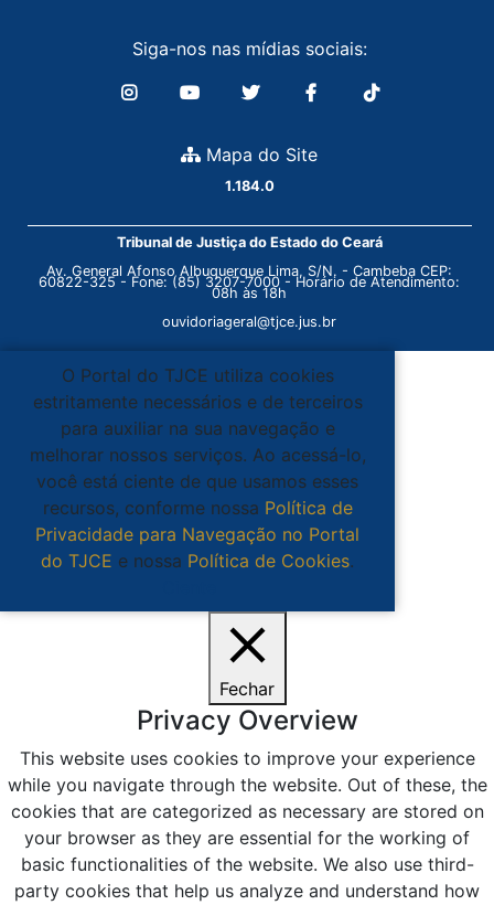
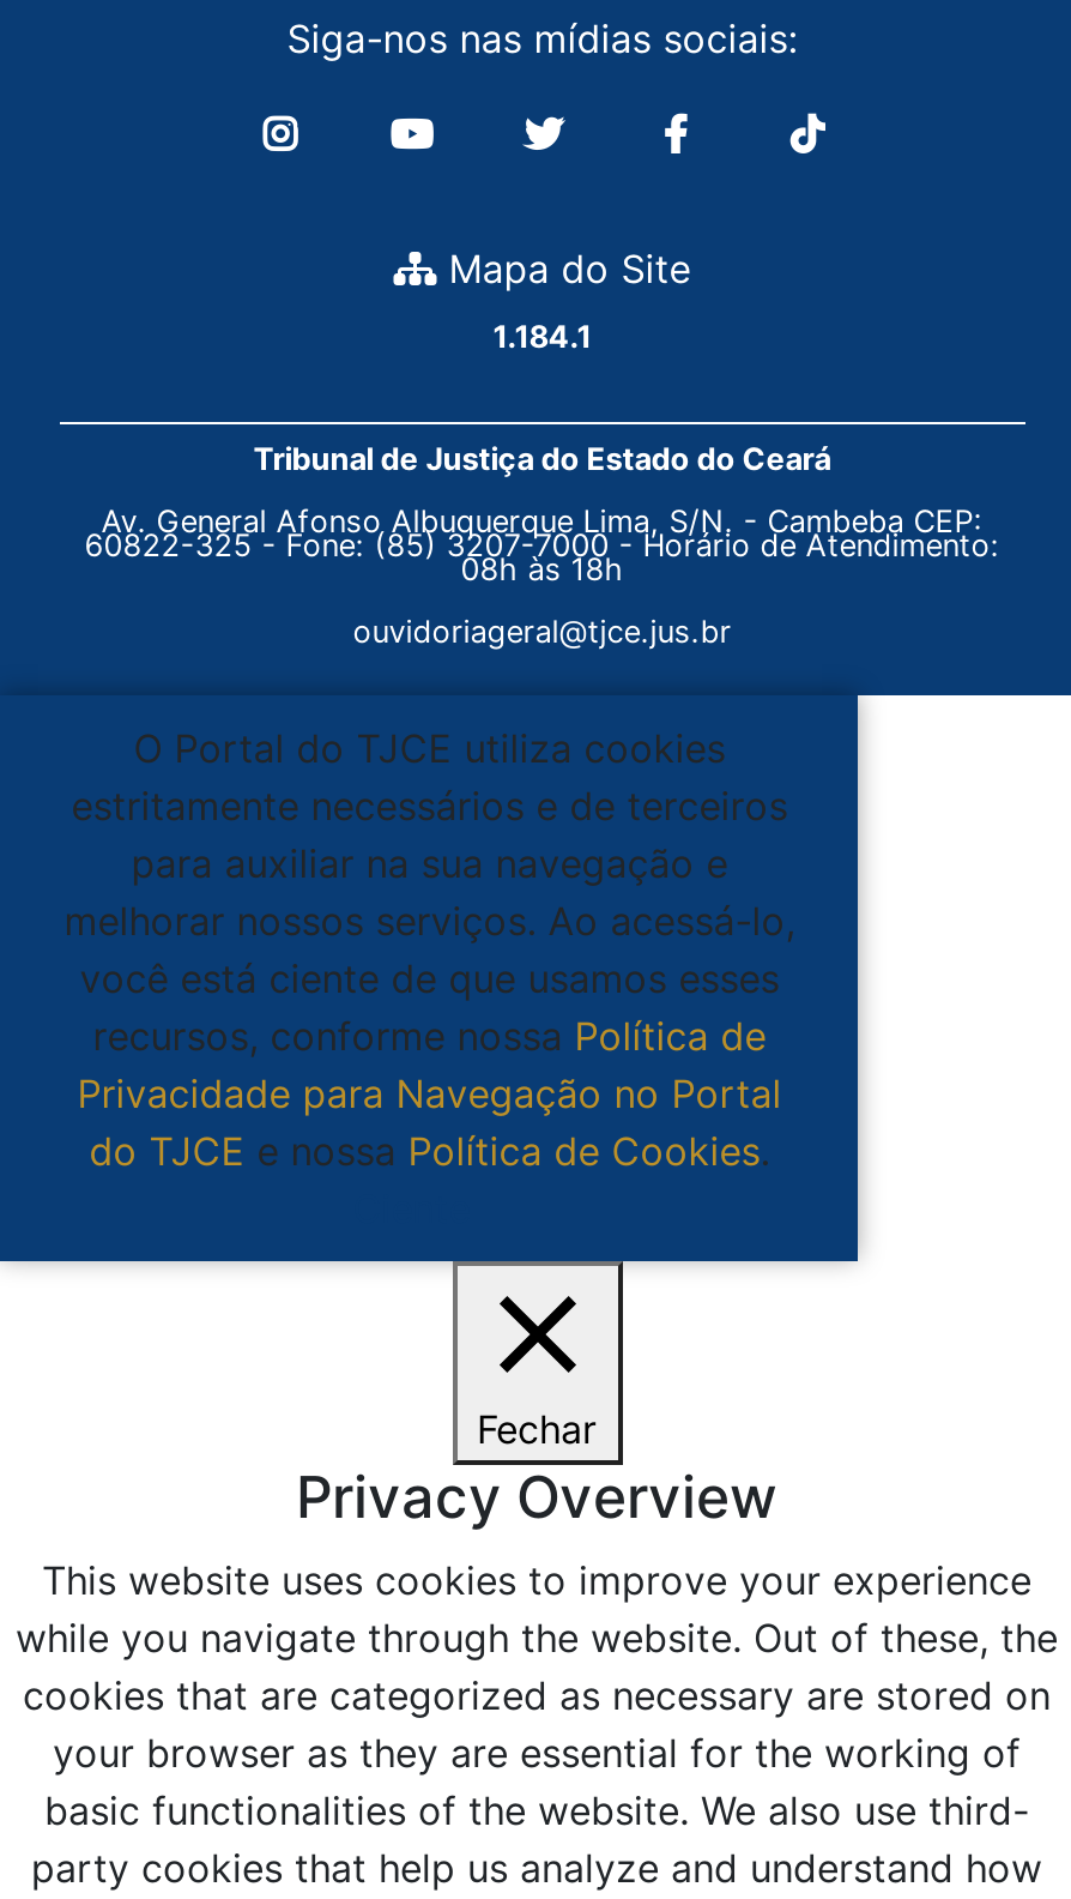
- 1.184.0
+ 1.184.1
